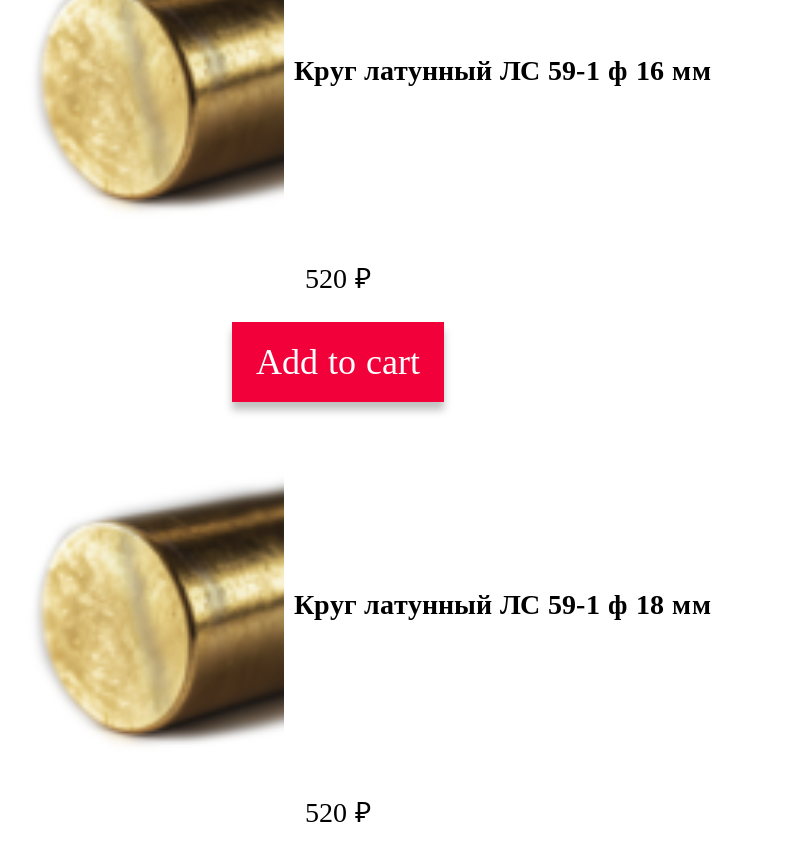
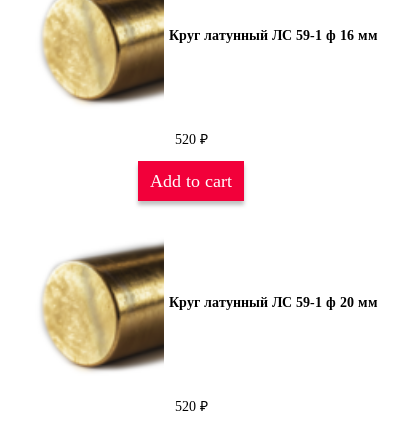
- Круг латунный ЛС 59-1 ф 18 мм
+ Круг латунный ЛС 59-1 ф 20 мм
